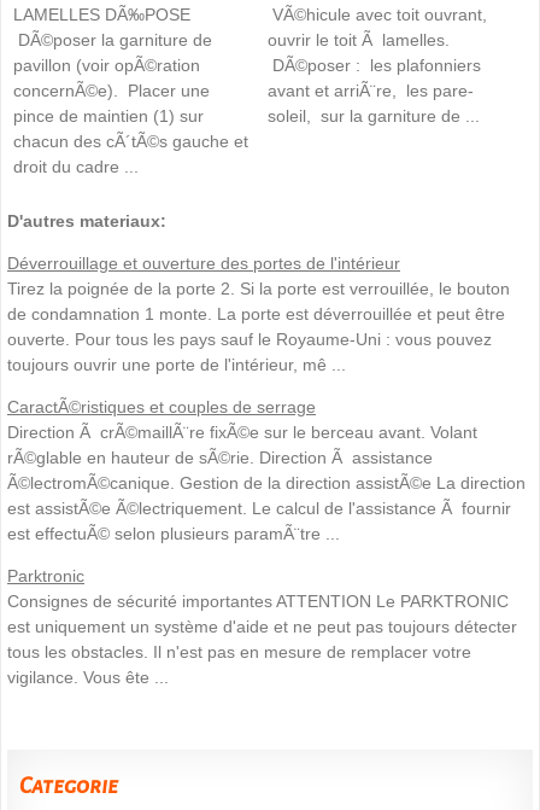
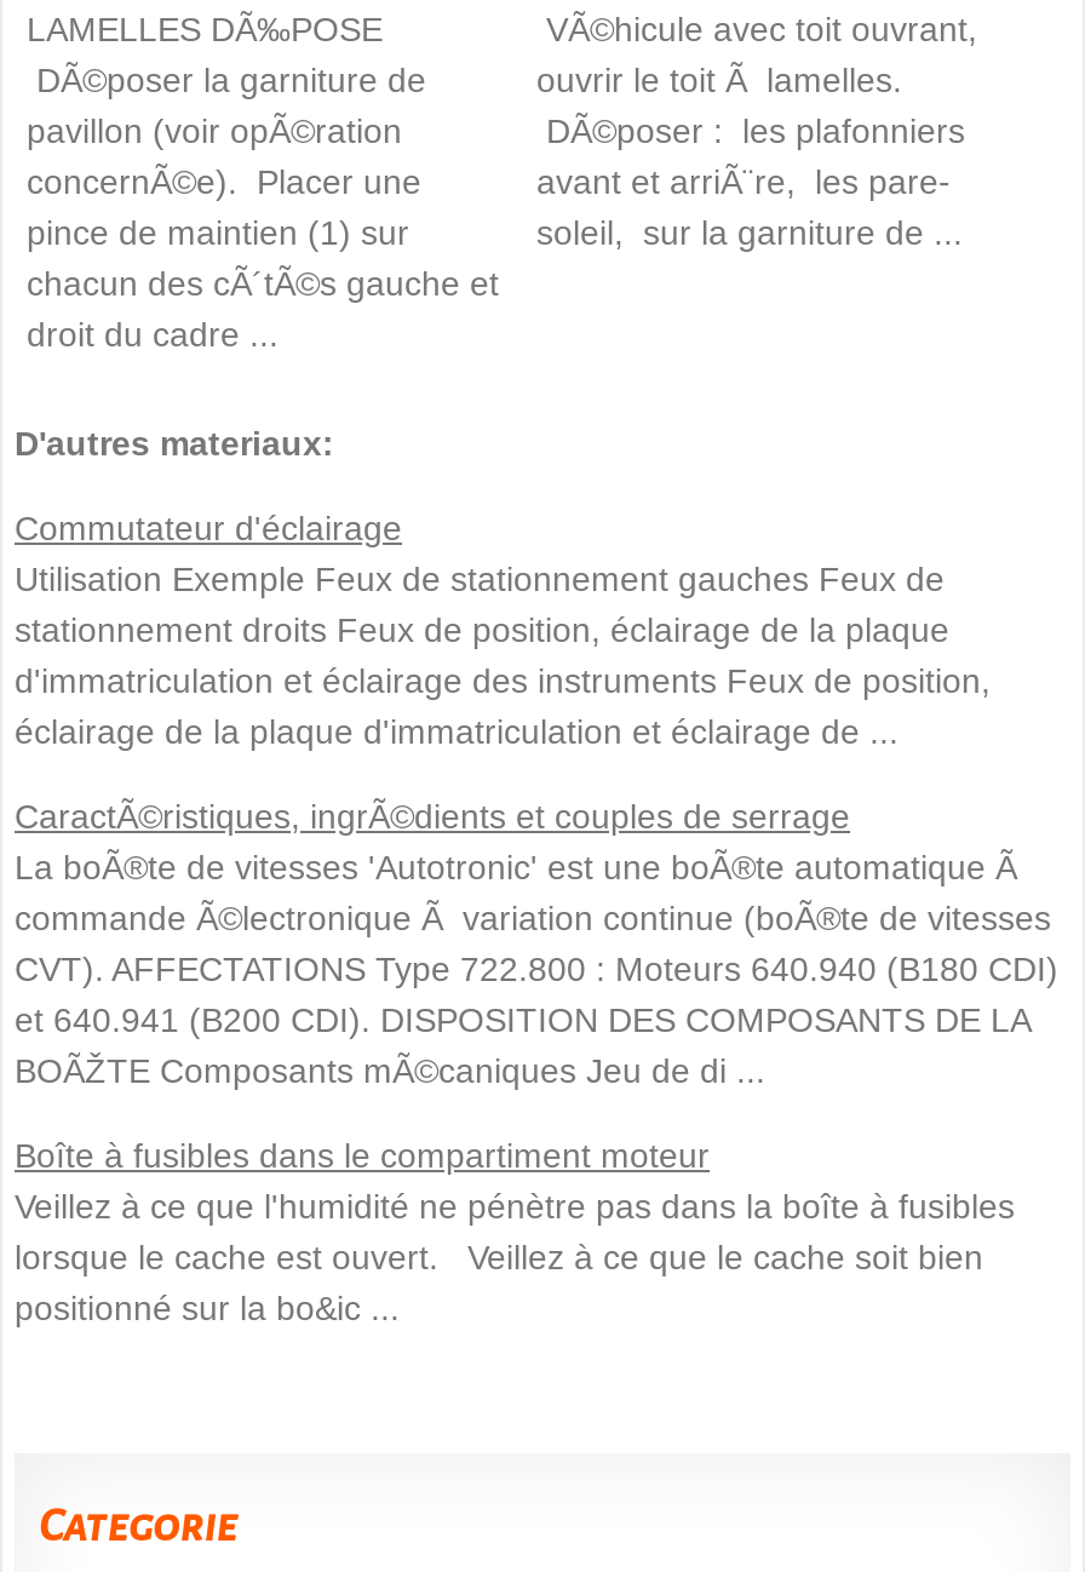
- Déverrouillage et ouverture des portes de l'intérieur
- Tirez la poignée de la porte 2. Si la porte est verrouillée, le bouton
- de condamnation 1 monte. La porte est déverrouillée et peut être
- ouverte. Pour tous les pays sauf le Royaume-Uni : vous pouvez
- toujours ouvrir une porte de l'intérieur, mê ...
+ Commutateur d'éclairage
+ Utilisation Exemple Feux de stationnement gauches Feux de
+ stationnement droits Feux de position, éclairage de la plaque
+ d'immatriculation et éclairage des instruments Feux de position,
+ éclairage de la plaque d'immatriculation et éclairage de ...

- CaractÃ©ristiques et couples de serrage
- Direction Ã crÃ©maillÃ¨re fixÃ©e sur le berceau avant. Volant
- rÃ©glable en hauteur de sÃ©rie. Direction Ã assistance
- Ã©lectromÃ©canique. Gestion de la direction assistÃ©e La direction
- est assistÃ©e Ã©lectriquement. Le calcul de l'assistance Ã fournir
- est effectuÃ© selon plusieurs paramÃ¨tre ...
+ CaractÃ©ristiques, ingrÃ©dients et couples de serrage
+ La boÃ®te de vitesses 'Autotronic' est une boÃ®te automatique Ã
+ commande Ã©lectronique Ã variation continue (boÃ®te de vitesses
+ CVT). AFFECTATIONS Type 722.800 : Moteurs 640.940 (B180 CDI)
+ et 640.941 (B200 CDI). DISPOSITION DES COMPOSANTS DE LA
+ BOÃŽTE Composants mÃ©caniques Jeu de di ...

- Parktronic
- Consignes de sécurité importantes ATTENTION Le PARKTRONIC
- est uniquement un système d'aide et ne peut pas toujours détecter
- tous les obstacles. Il n'est pas en mesure de remplacer votre
- vigilance. Vous ête ...
+ Boîte à fusibles dans le compartiment moteur
+ Veillez à ce que l'humidité ne pénètre pas dans la boîte à fusibles
+ lorsque le cache est ouvert. Veillez à ce que le cache soit bien
+ positionné sur la bo&ic ...
